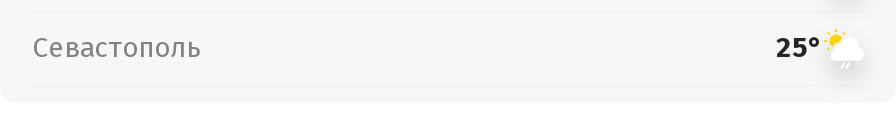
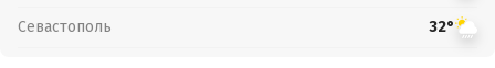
- 25°
+ 32°
